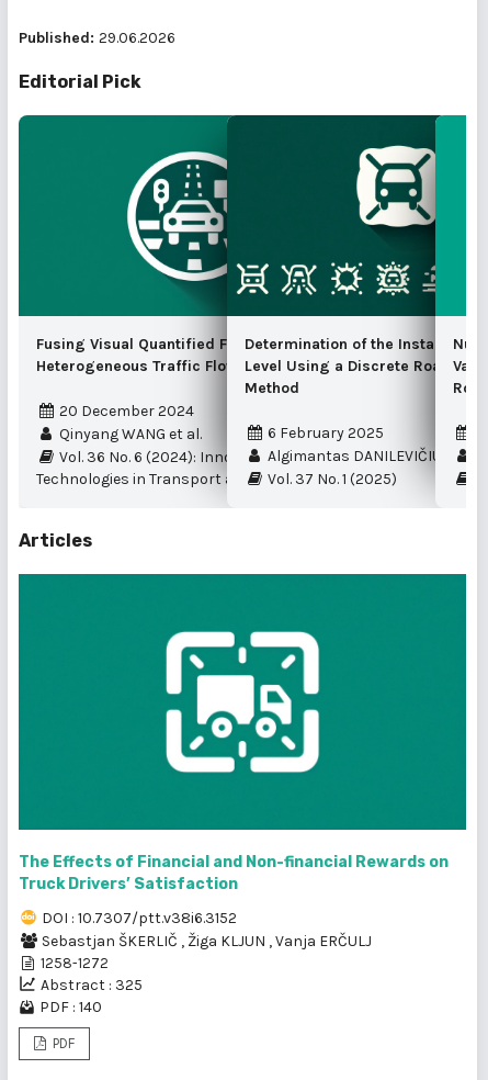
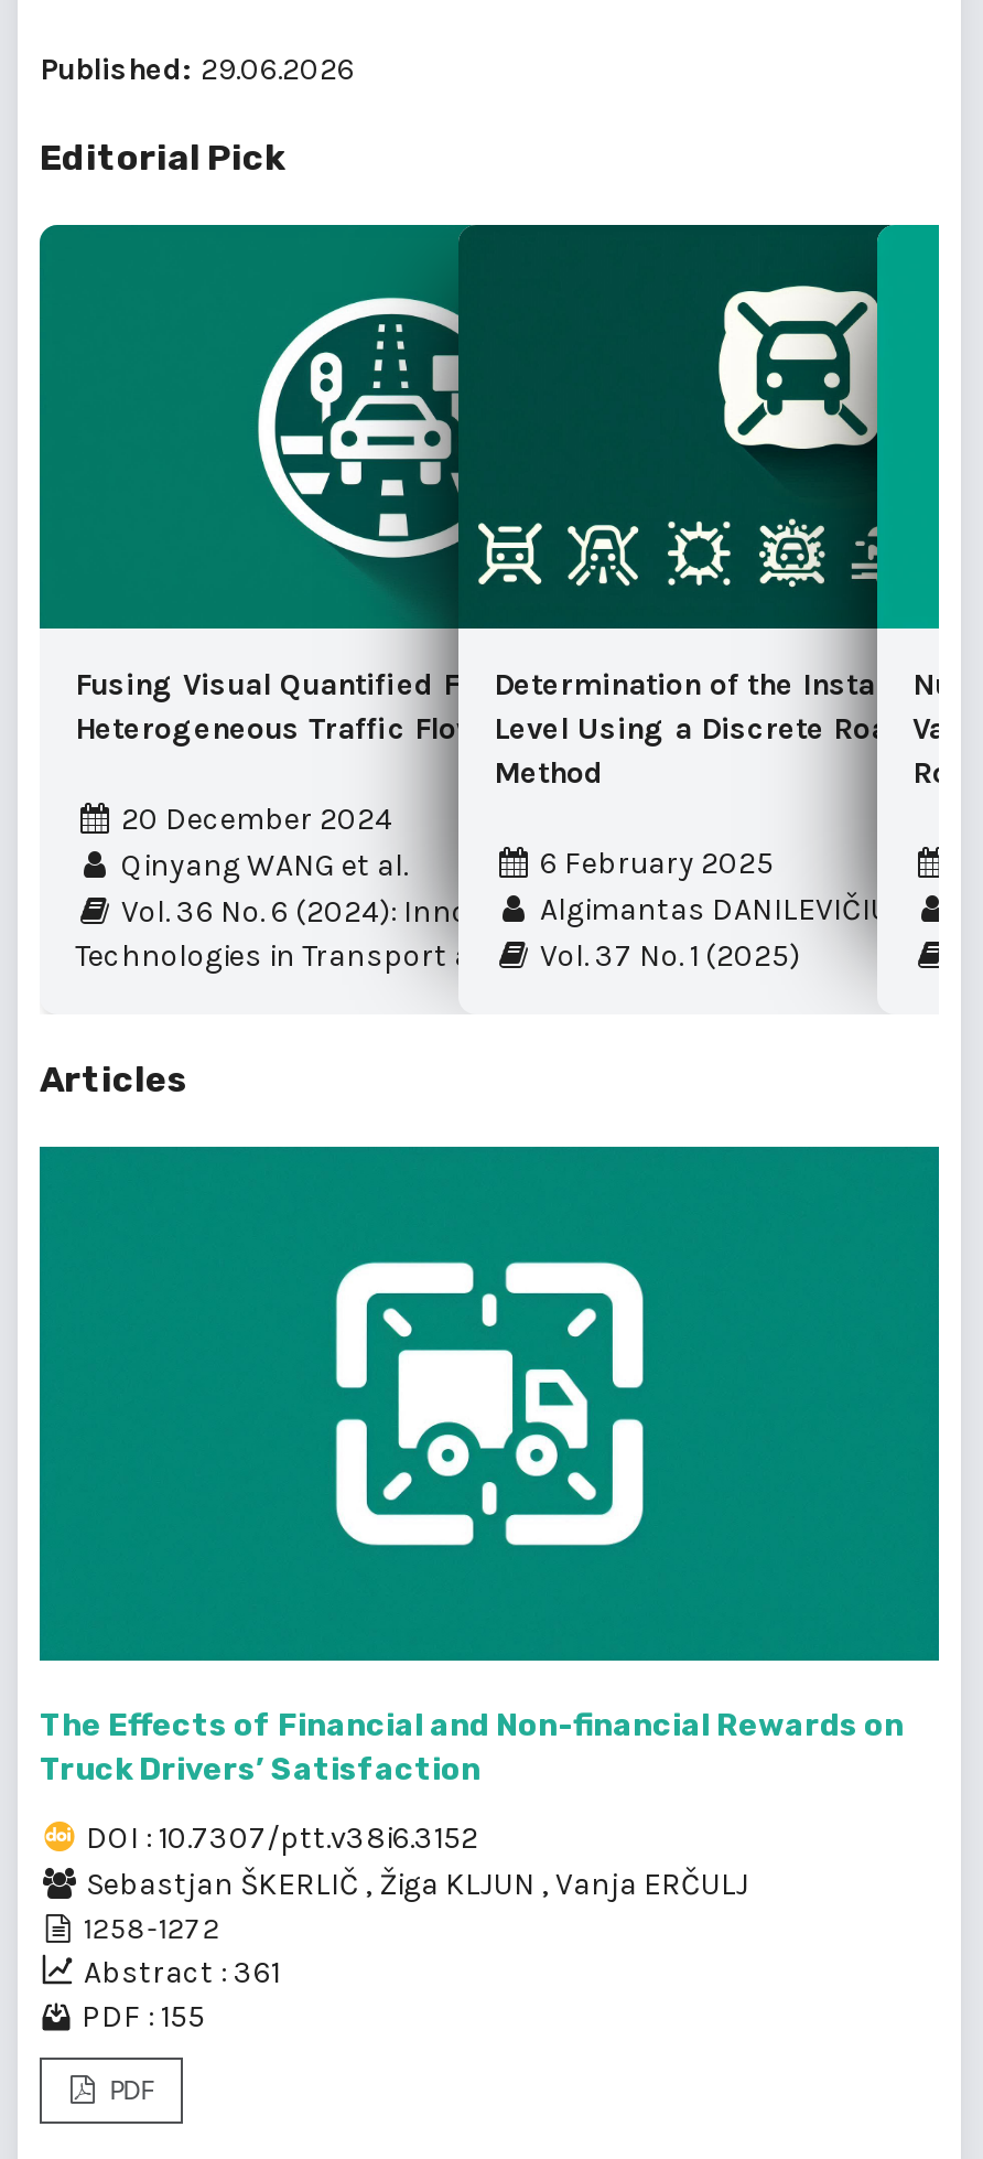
- Abstract : 325
+ Abstract : 361

- PDF : 140
+ PDF : 155
